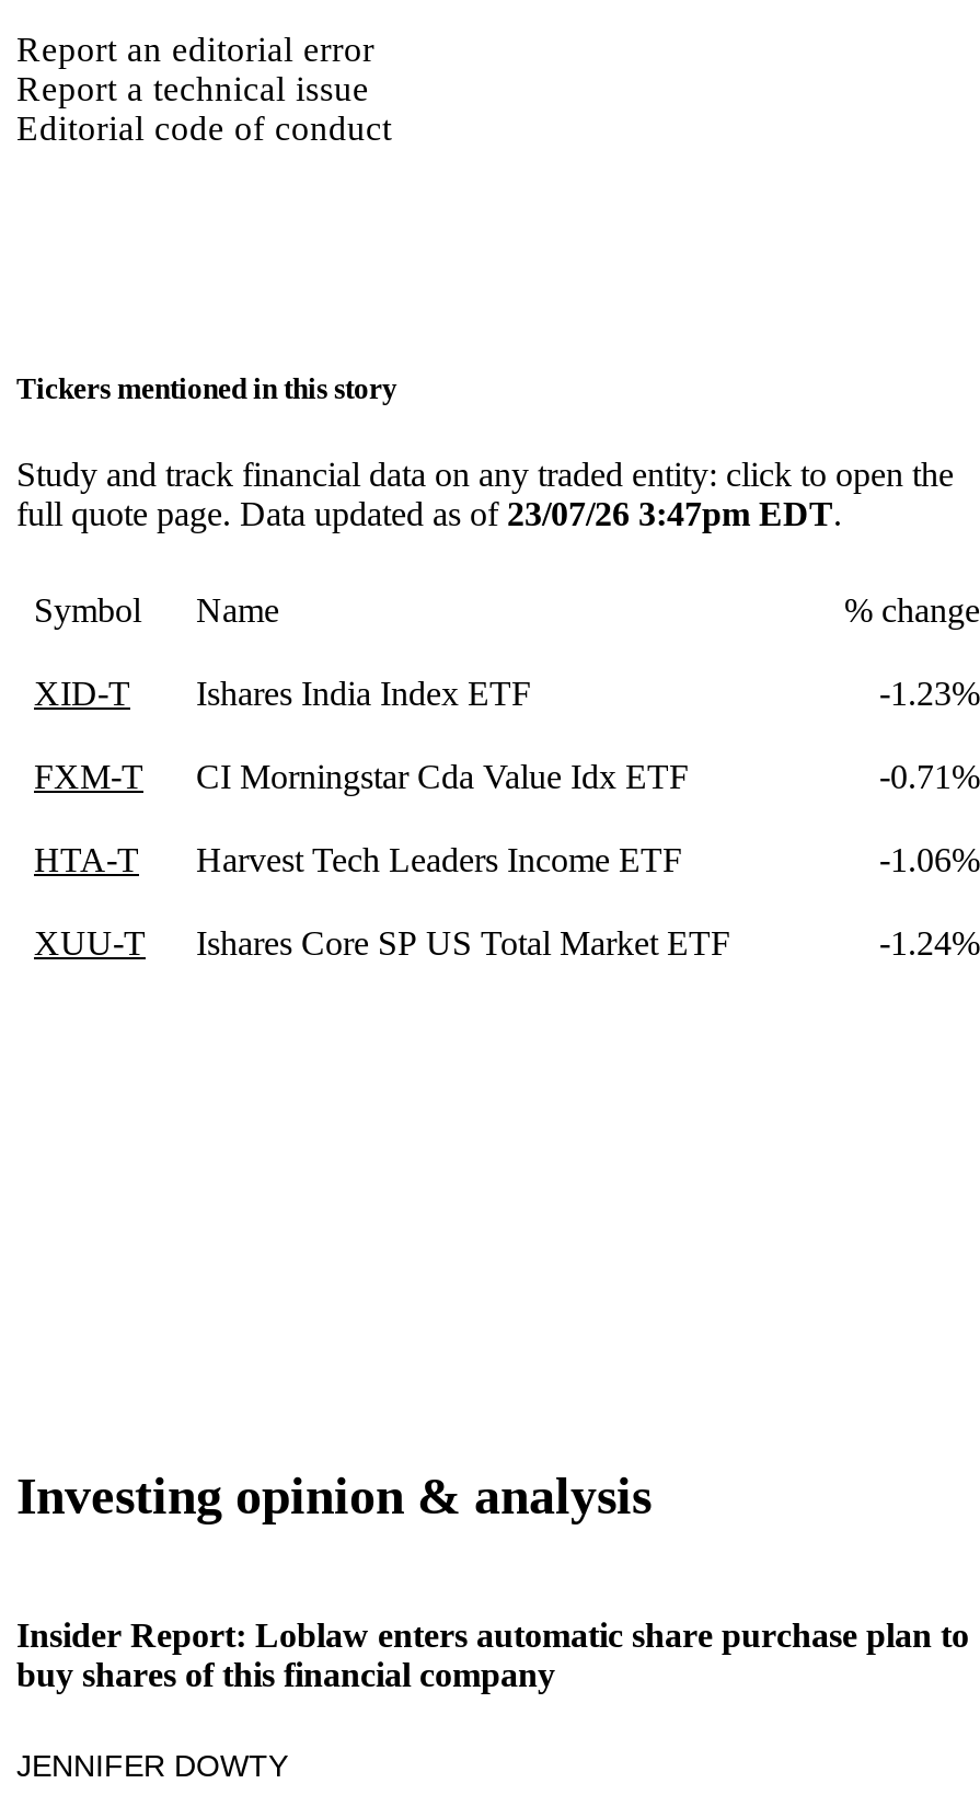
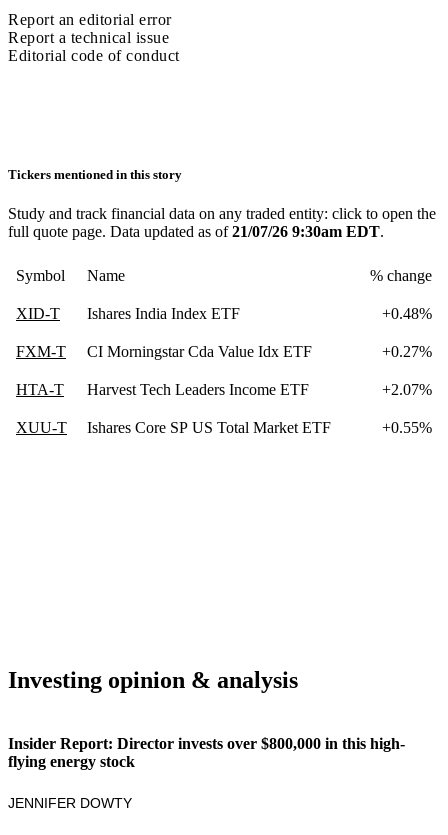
- full quote page. Data updated as of 23/07/26 3:47pm EDT.
+ full quote page. Data updated as of 21/07/26 9:30am EDT.

- -1.23%
+ +0.48%

- -0.71%
+ +0.27%

- -1.06%
+ +2.07%

- -1.24%
+ +0.55%

- Insider Report: Loblaw enters automatic share purchase plan to
- buy shares of this financial company
+ Insider Report: Director invests over $800,000 in this high-
+ flying energy stock
